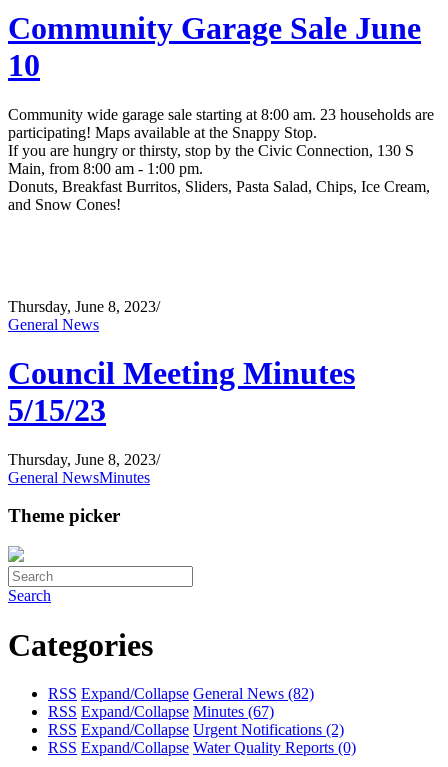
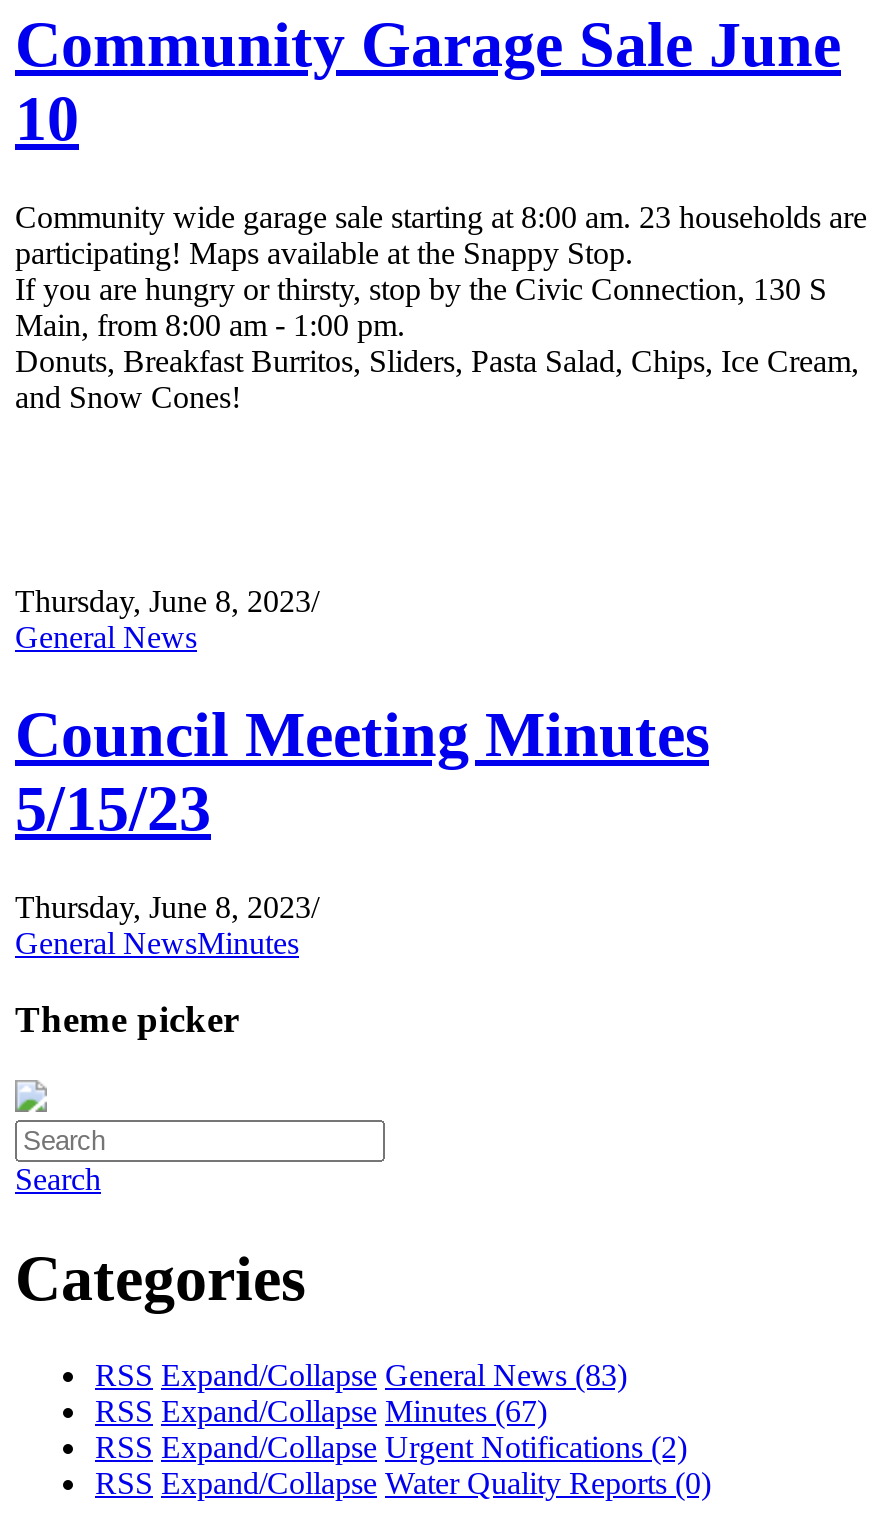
- RSS Expand/Collapse General News (82)
+ RSS Expand/Collapse General News (83)
